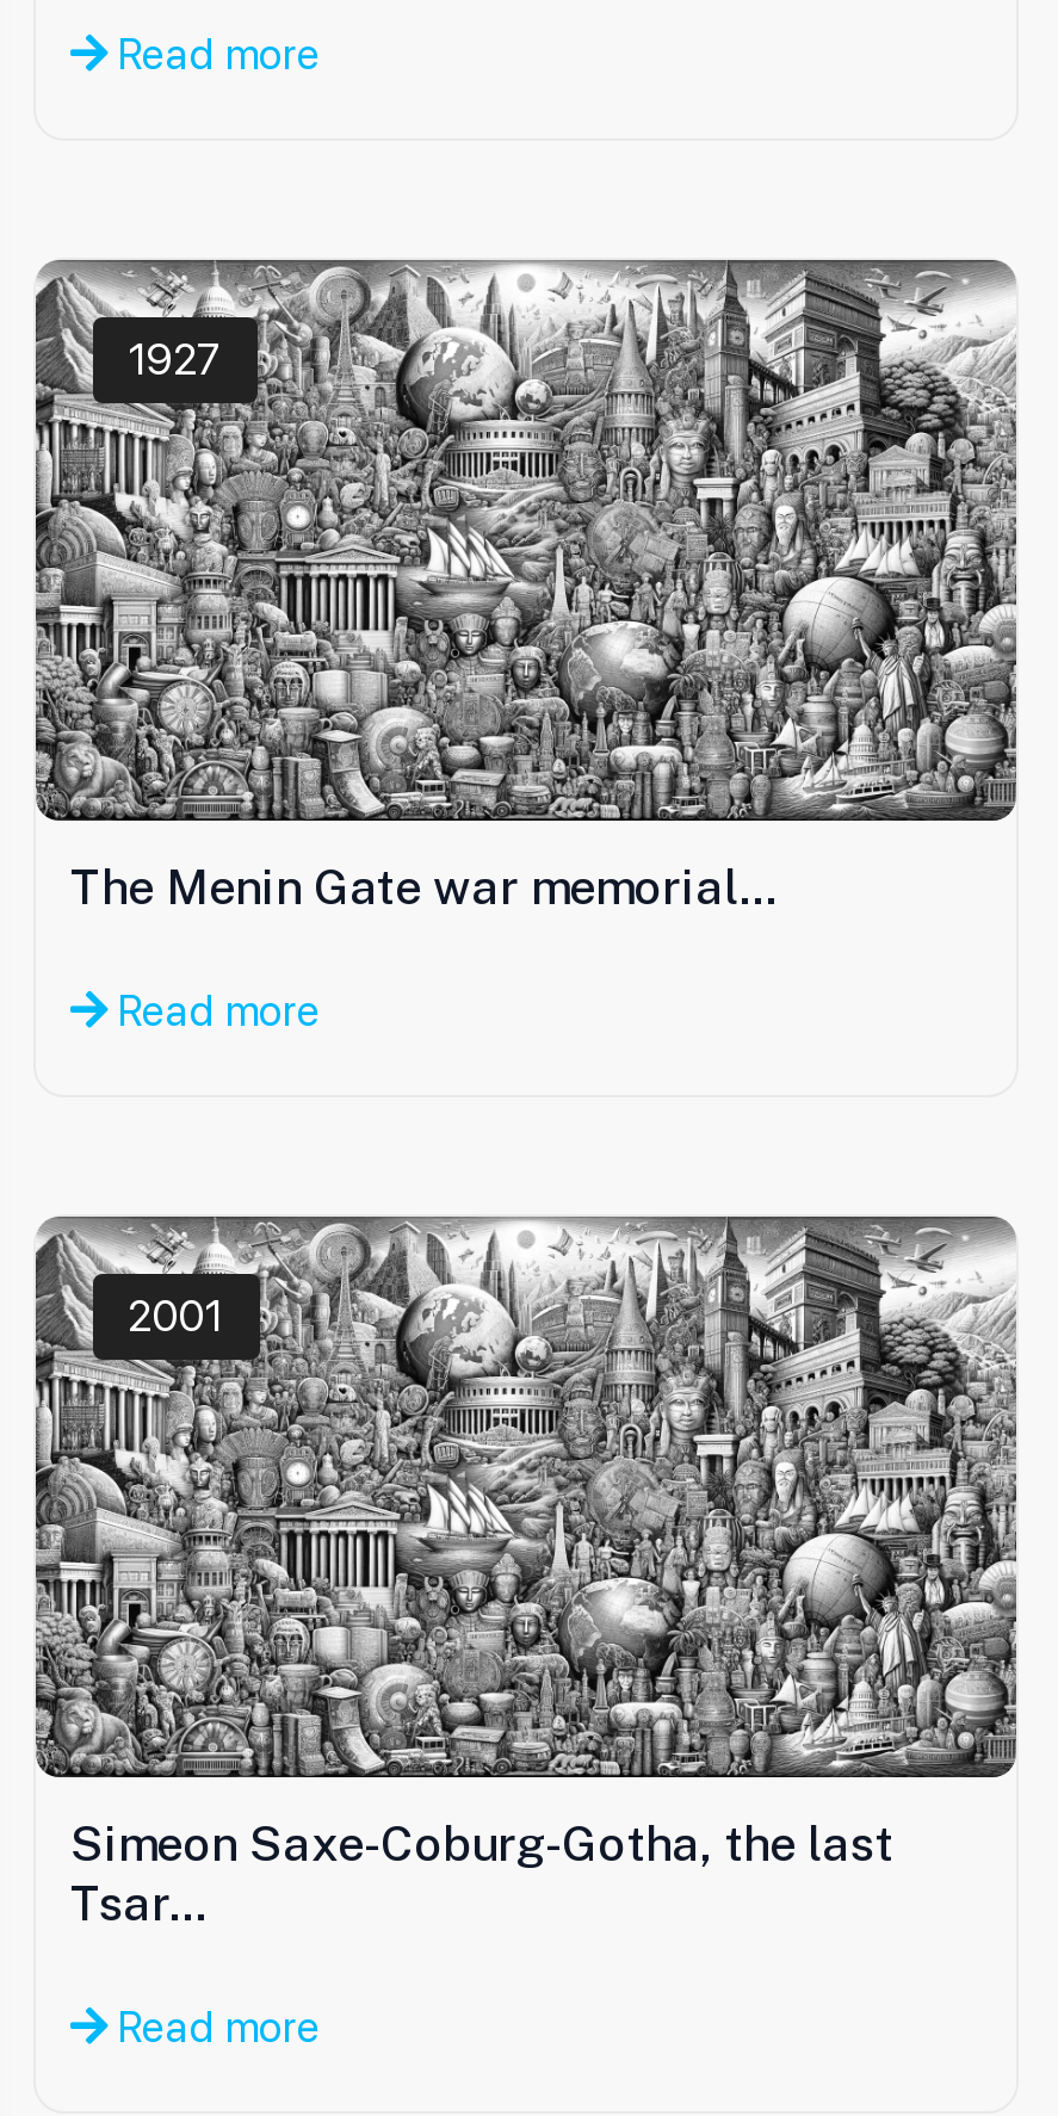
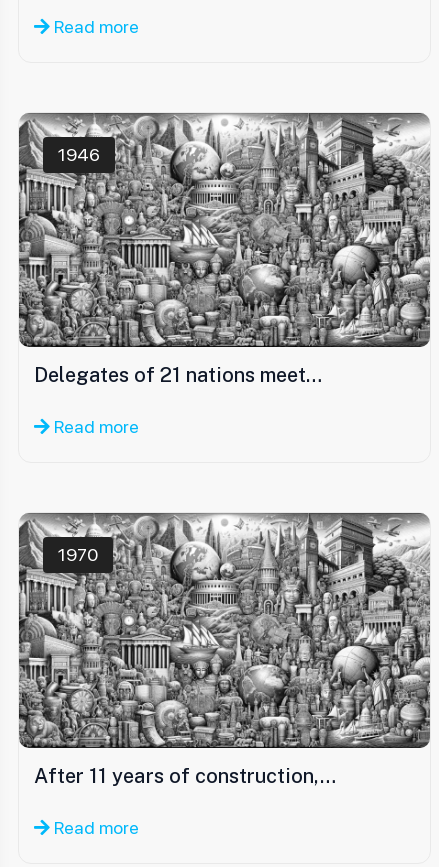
- 1927
+ 1946

- The Menin Gate war memorial…
+ Delegates of 21 nations meet…

- 2001
+ 1970

- Simeon Saxe-Coburg-Gotha, the last
- Tsar…
+ After 11 years of construction,…
